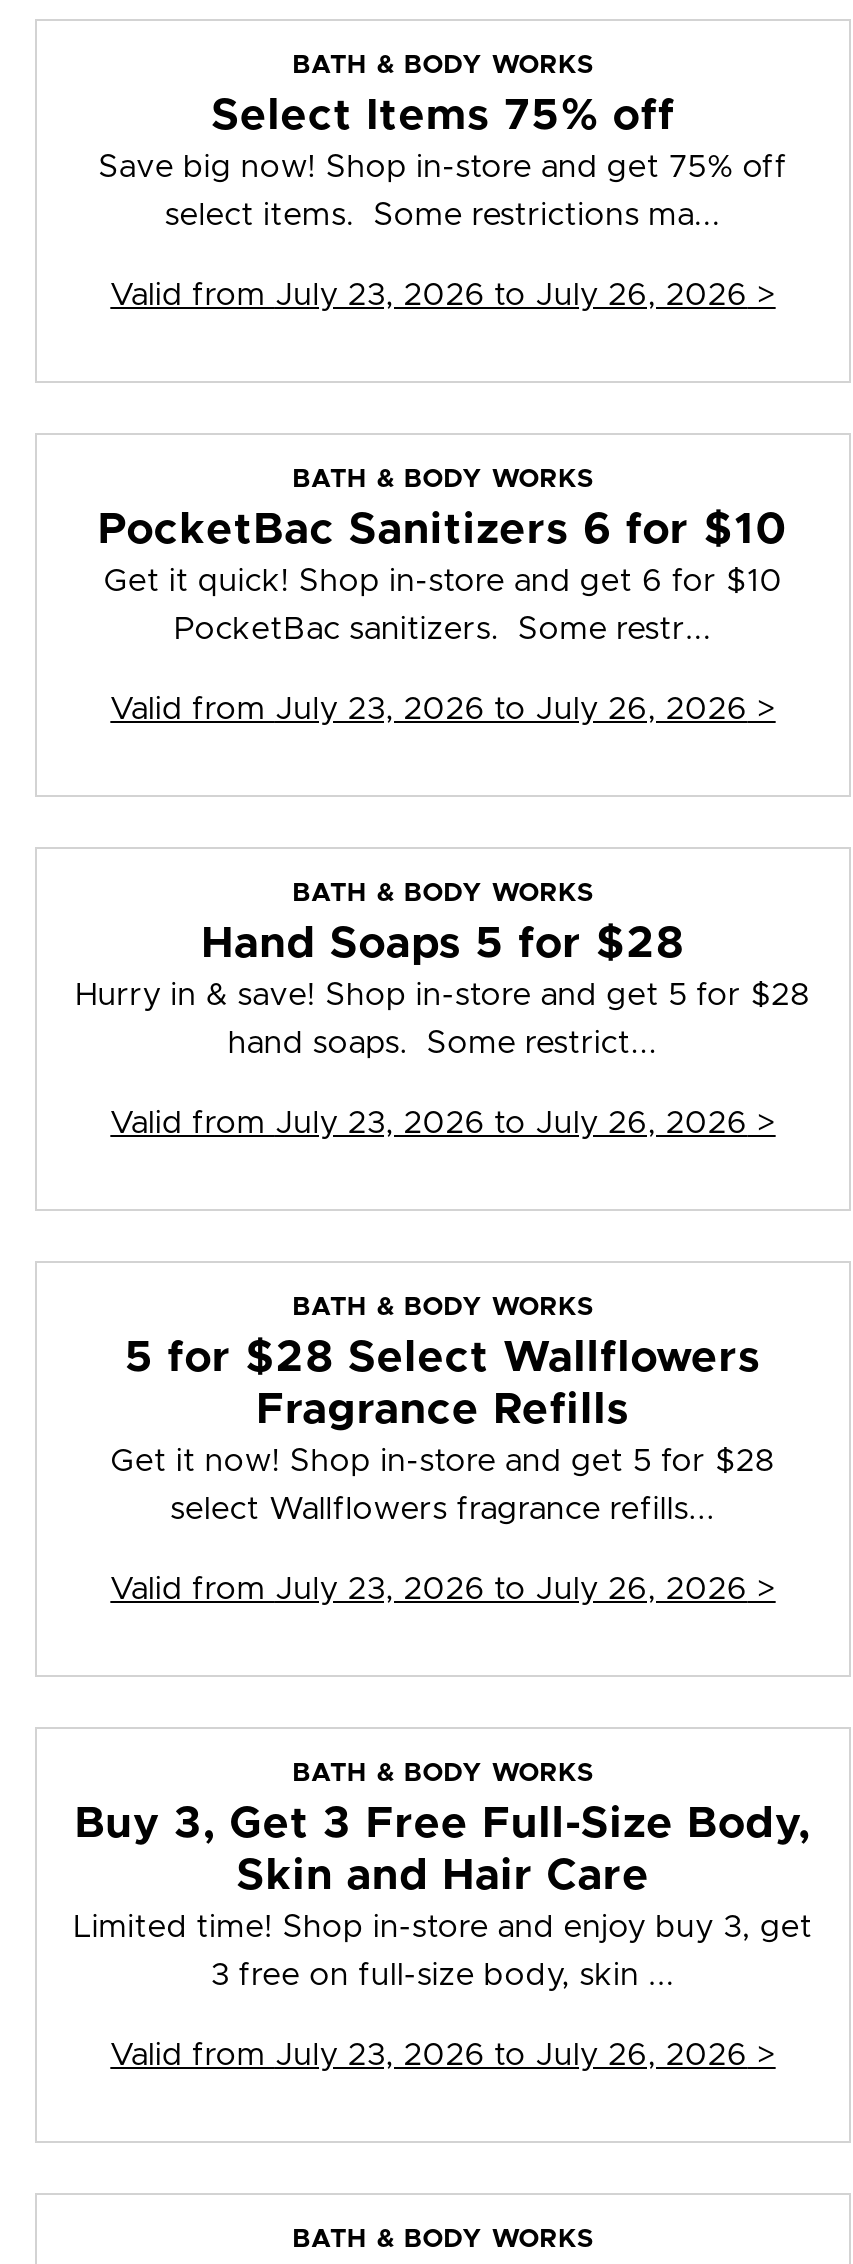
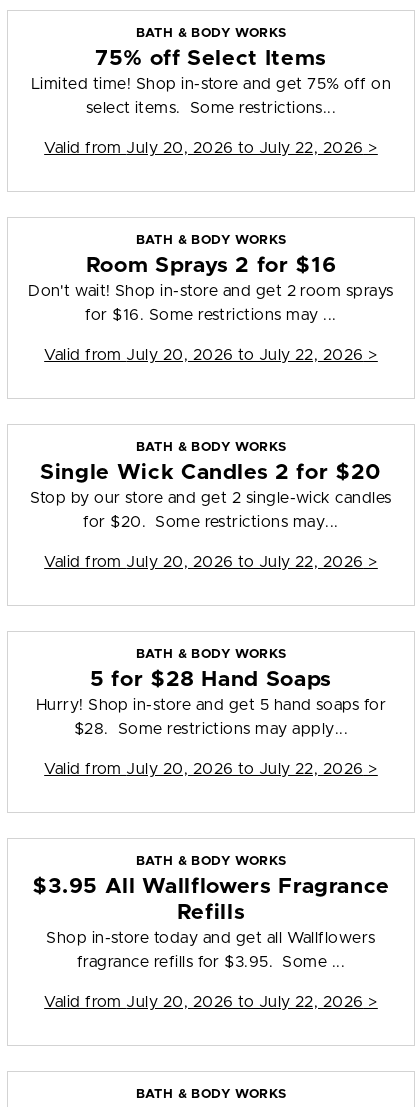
- Select Items 75% off
- Save big now! Shop in-store and get 75% off
+ 75% off Select Items
+ Limited time! Shop in-store and get 75% off on

- select items. Some restrictions ma...
+ select items. Some restrictions...

- Valid from July 23, 2026 to July 26, 2026 >
+ Valid from July 20, 2026 to July 22, 2026 >

- PocketBac Sanitizers 6 for $10
- Get it quick! Shop in-store and get 6 for $10
+ Room Sprays 2 for $16
+ Don't wait! Shop in-store and get 2 room sprays

- PocketBac sanitizers. Some restr...
+ for $16. Some restrictions may ...

- Valid from July 23, 2026 to July 26, 2026 >
+ Valid from July 20, 2026 to July 22, 2026 >

- Hand Soaps 5 for $28
- Hurry in & save! Shop in-store and get 5 for $28
+ Single Wick Candles 2 for $20
+ Stop by our store and get 2 single-wick candles

- hand soaps. Some restrict...
+ for $20. Some restrictions may...

- Valid from July 23, 2026 to July 26, 2026 >
+ Valid from July 20, 2026 to July 22, 2026 >

- 5 for $28 Select Wallflowers
- Fragrance Refills
- Get it now! Shop in-store and get 5 for $28
+ 5 for $28 Hand Soaps
+ Hurry! Shop in-store and get 5 hand soaps for

- select Wallflowers fragrance refills...
+ $28. Some restrictions may apply...

- Valid from July 23, 2026 to July 26, 2026 >
+ Valid from July 20, 2026 to July 22, 2026 >

- Buy 3, Get 3 Free Full-Size Body,
- Skin and Hair Care
- Limited time! Shop in-store and enjoy buy 3, get
+ $3.95 All Wallflowers Fragrance
+ Refills
+ Shop in-store today and get all Wallflowers

- 3 free on full-size body, skin ...
+ fragrance refills for $3.95. Some ...

- Valid from July 23, 2026 to July 26, 2026 >
+ Valid from July 20, 2026 to July 22, 2026 >
